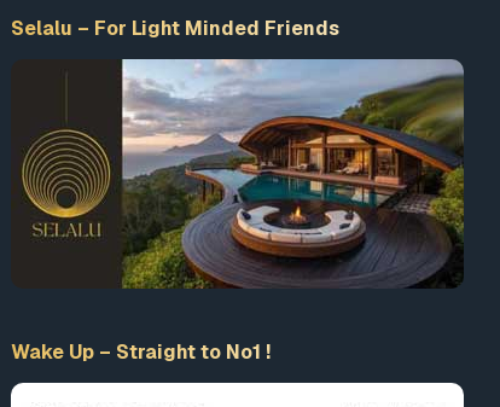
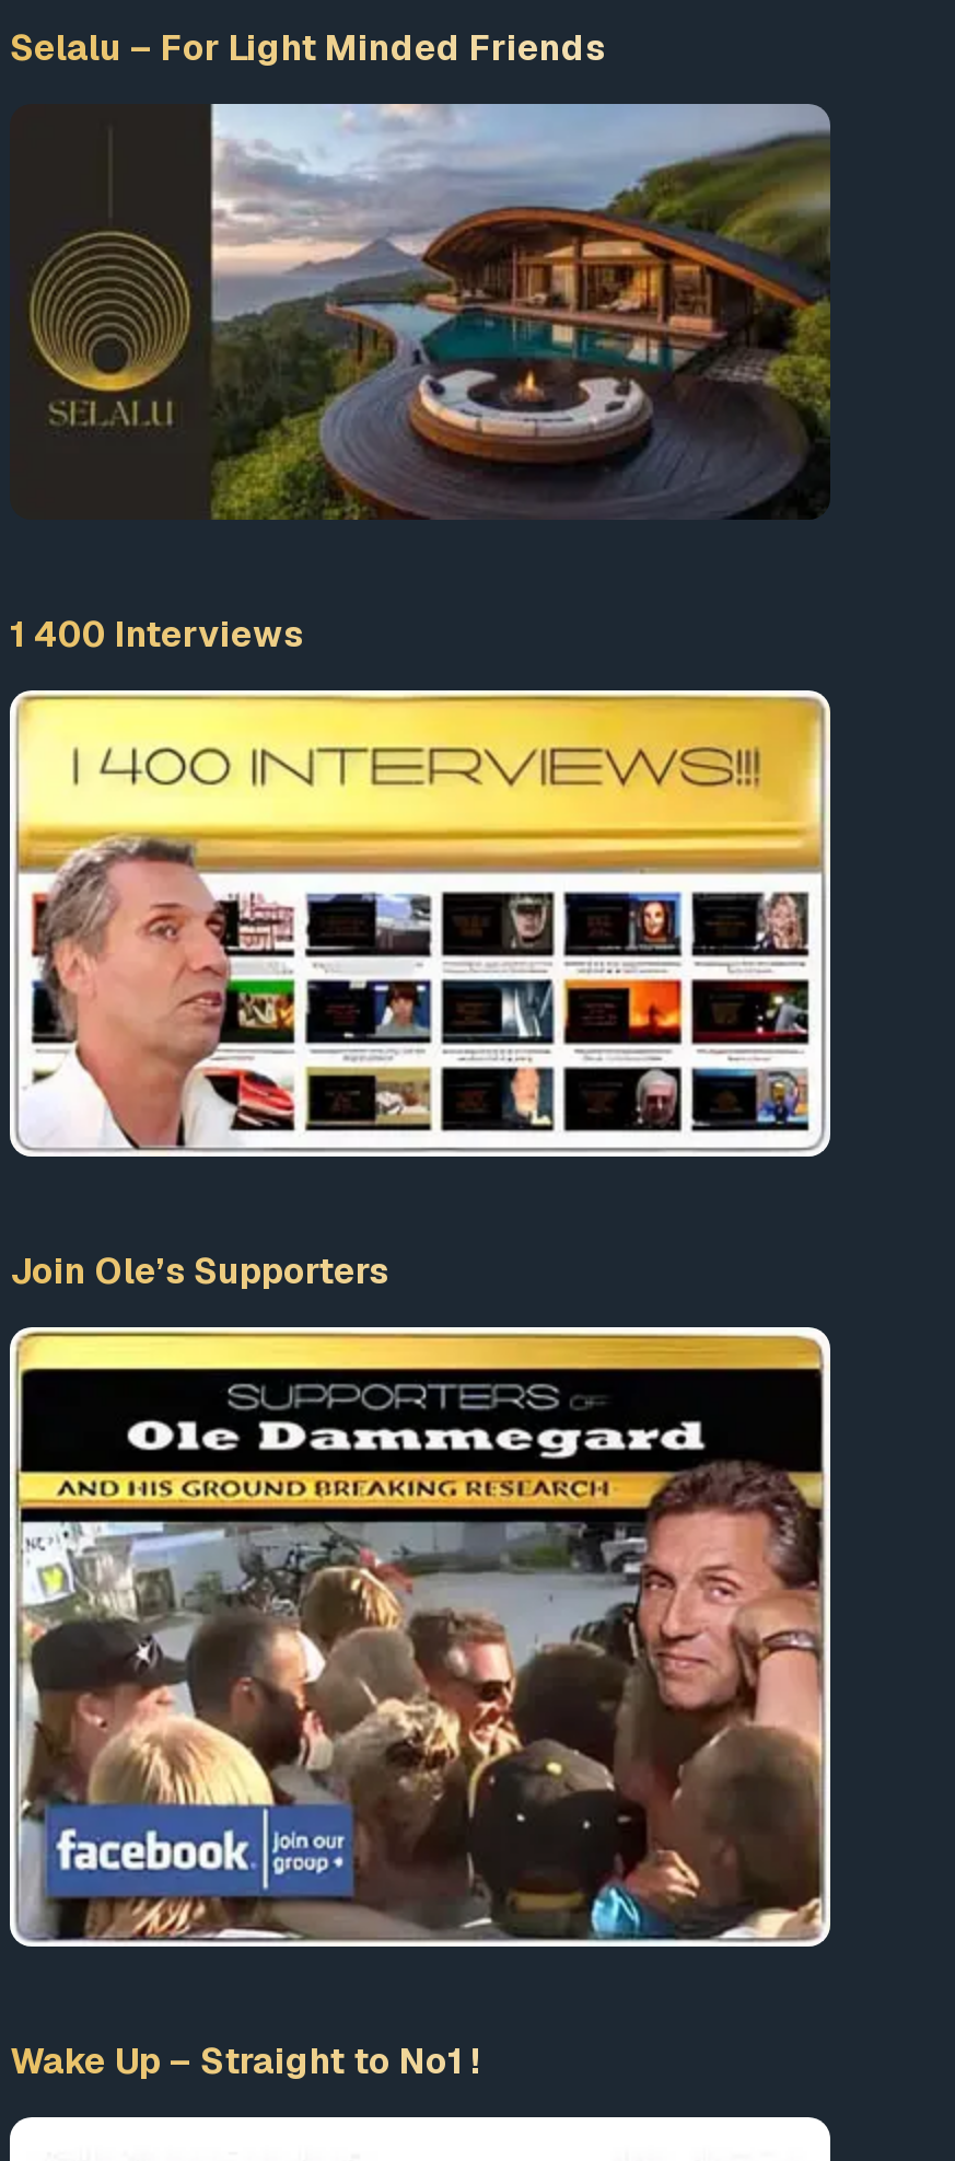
+ 1 400 Interviews

+ Join Ole’s Supporters

+ [image]

+ [image]
